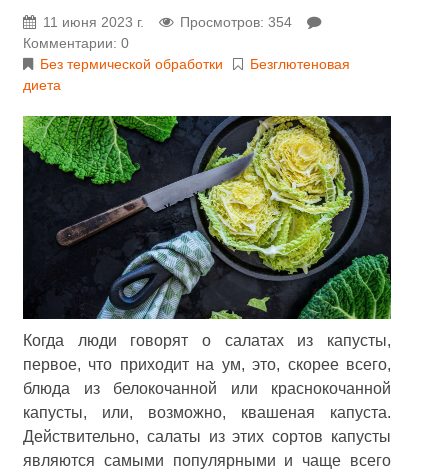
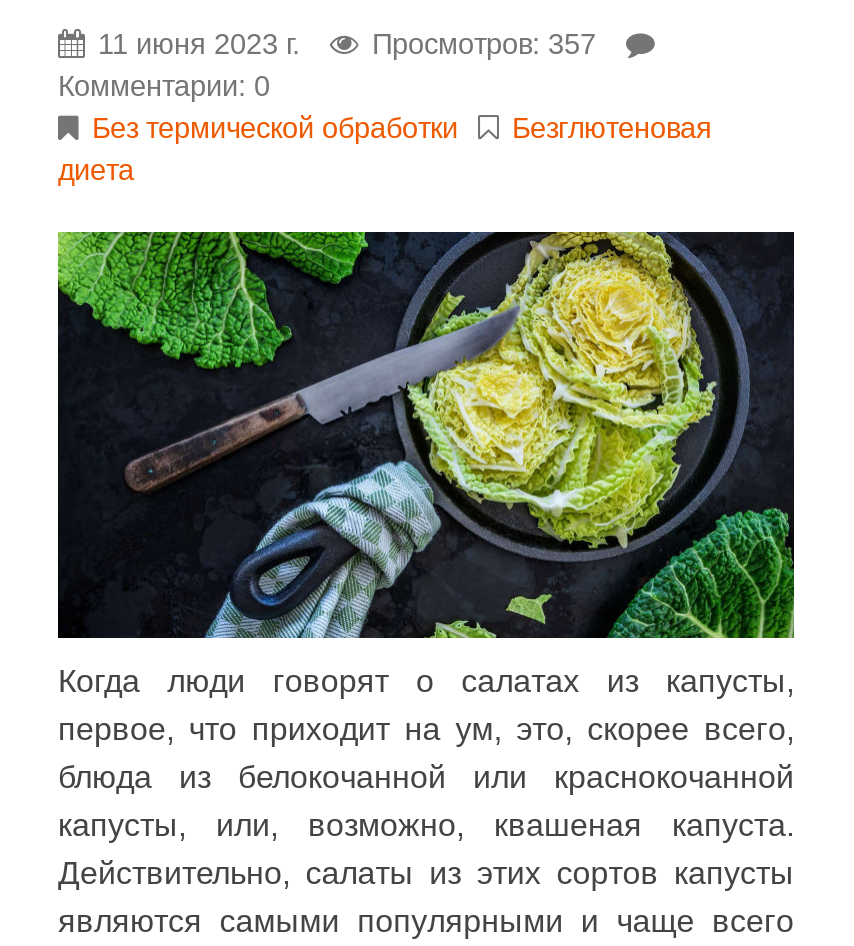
- Просмотров: 354
+ Просмотров: 357
